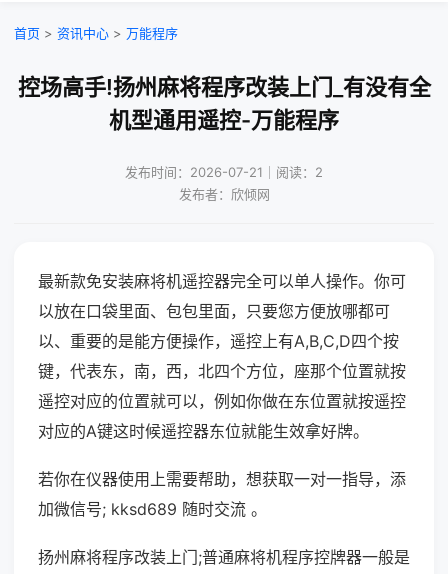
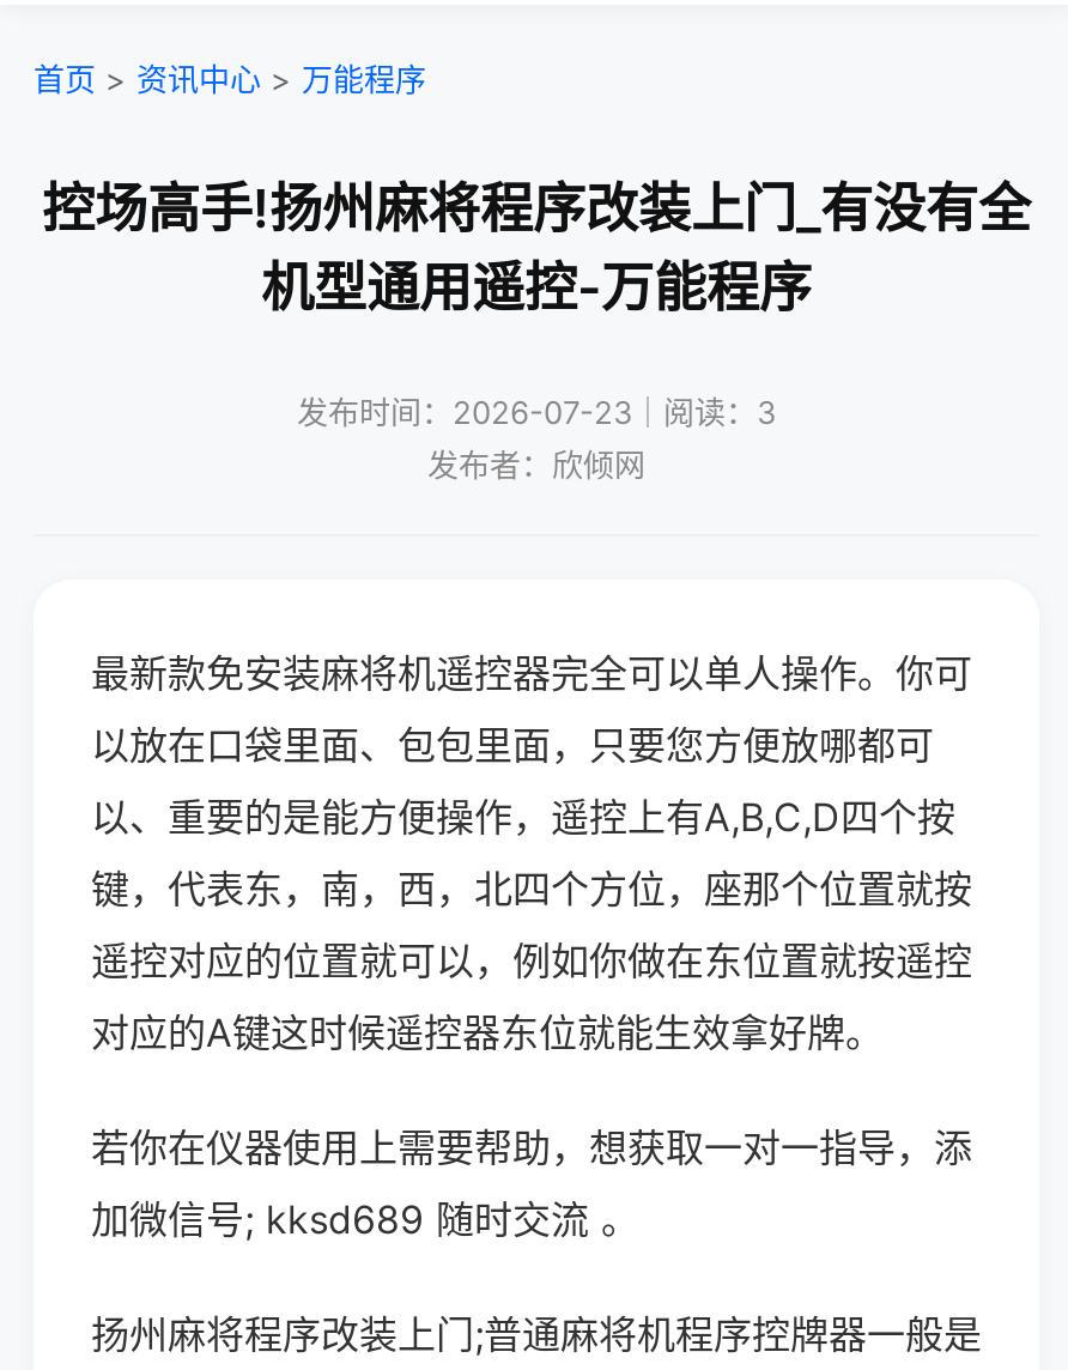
- 发布时间：2026-07-21｜阅读：2
+ 发布时间：2026-07-23｜阅读：3
